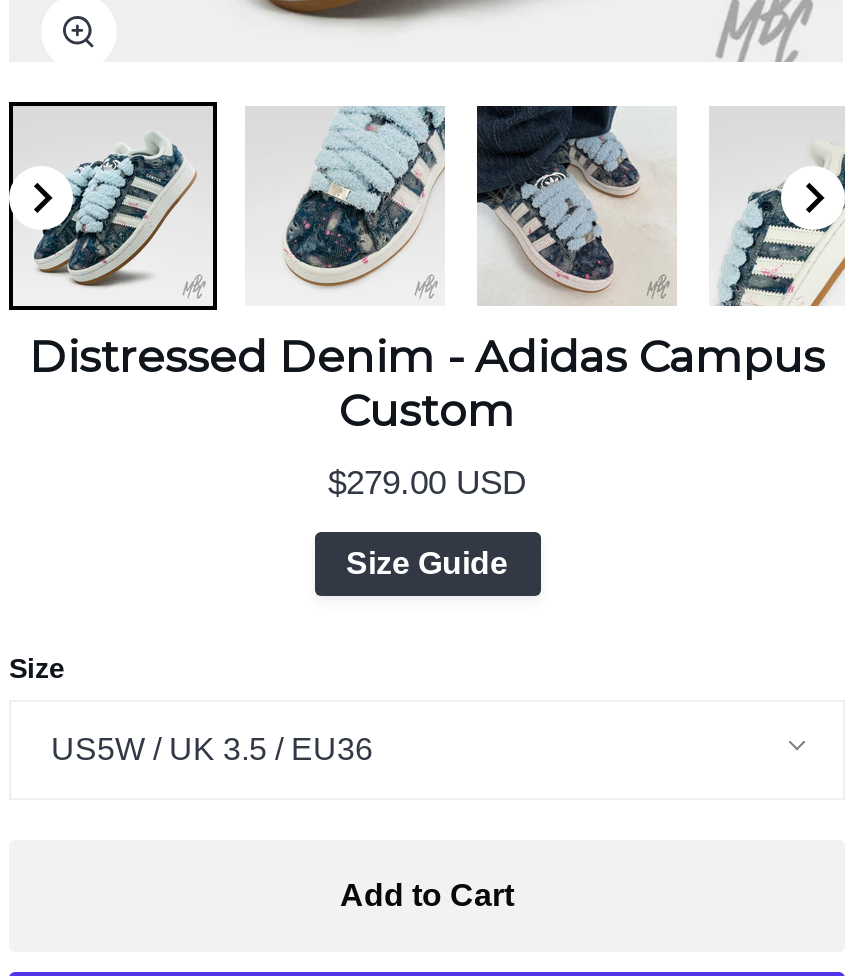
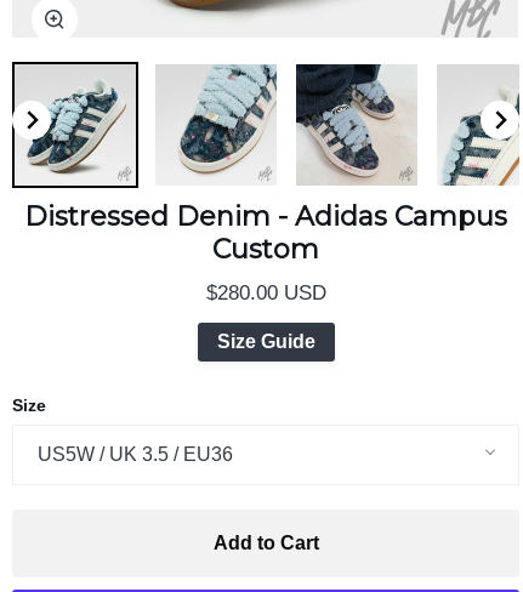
- $279.00 USD
+ $280.00 USD
